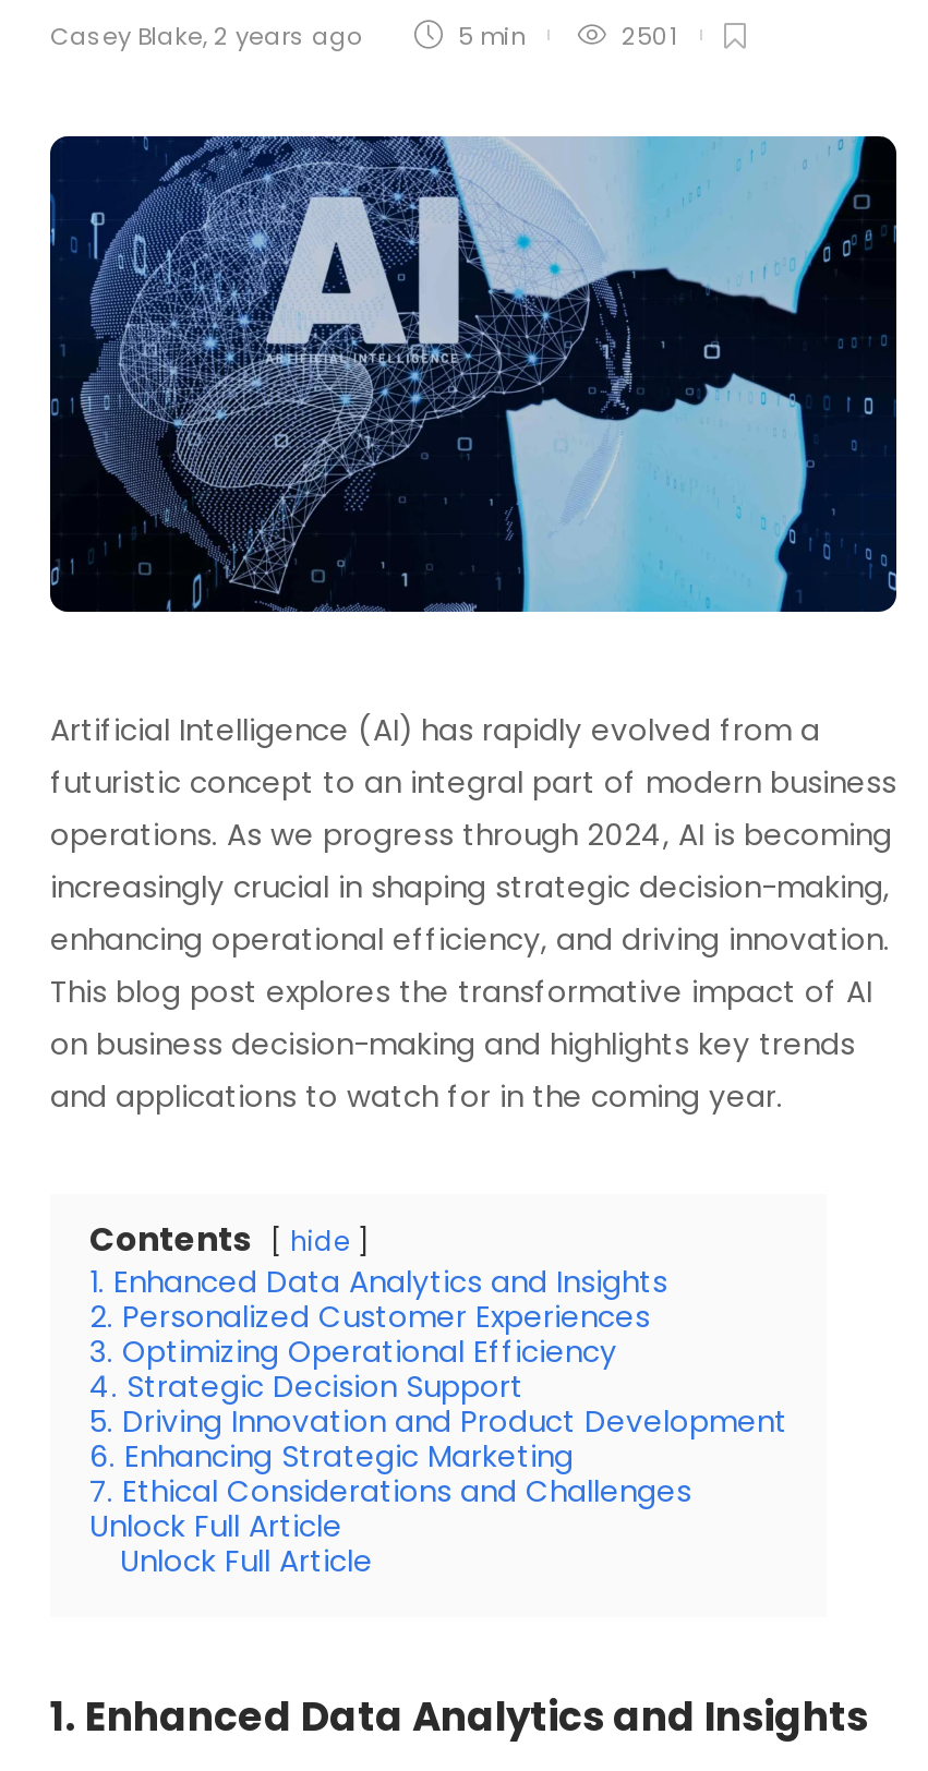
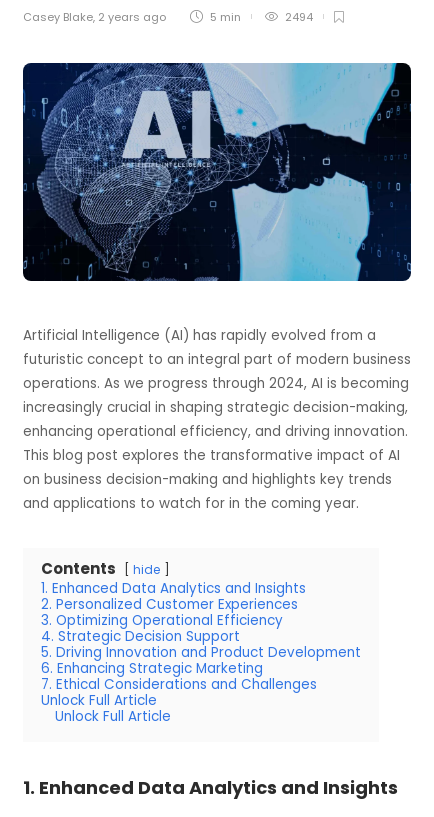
- 2501
+ 2494
